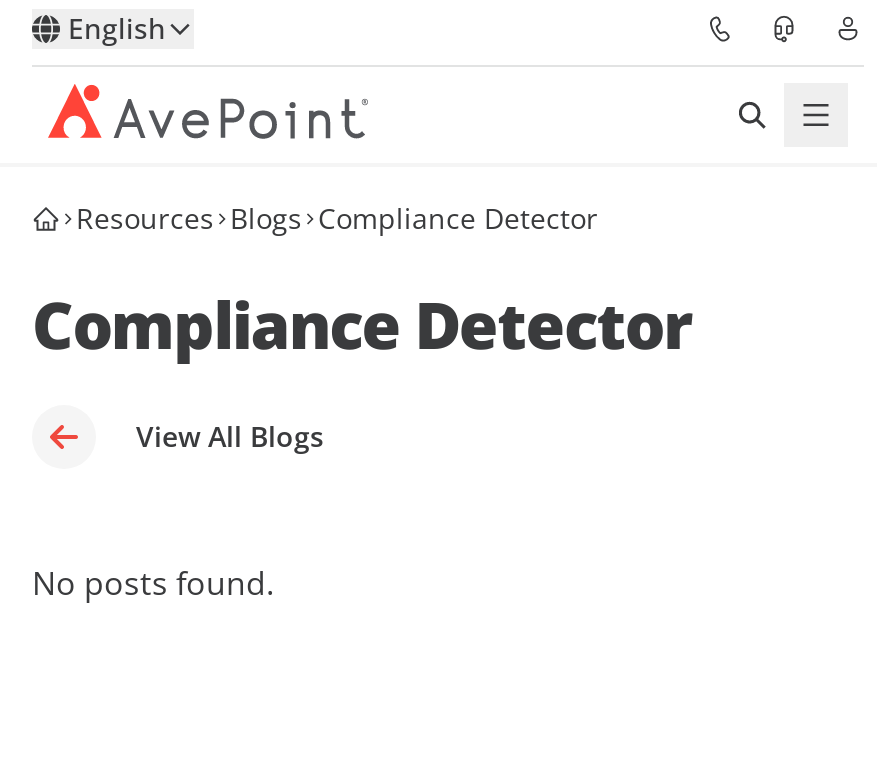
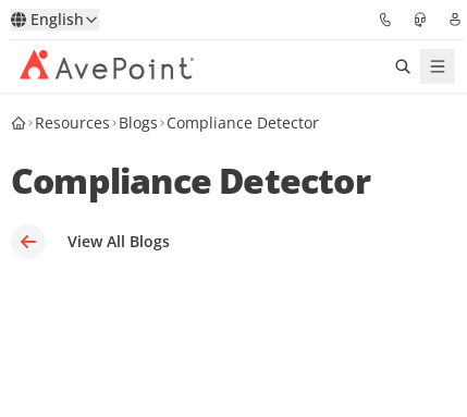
- No posts found.
